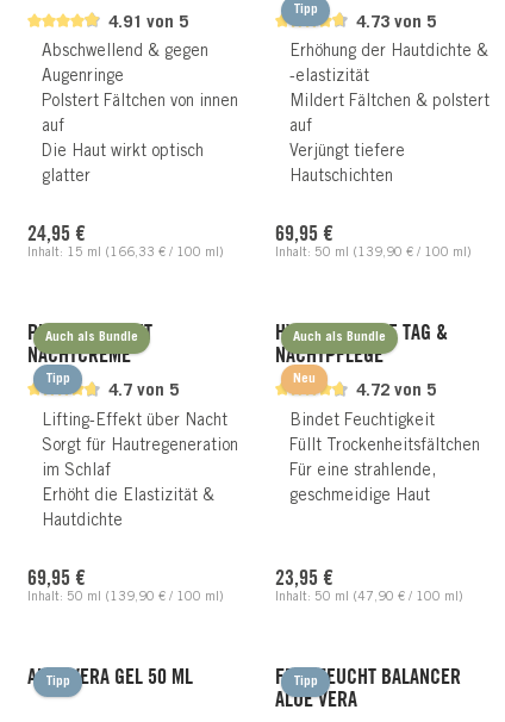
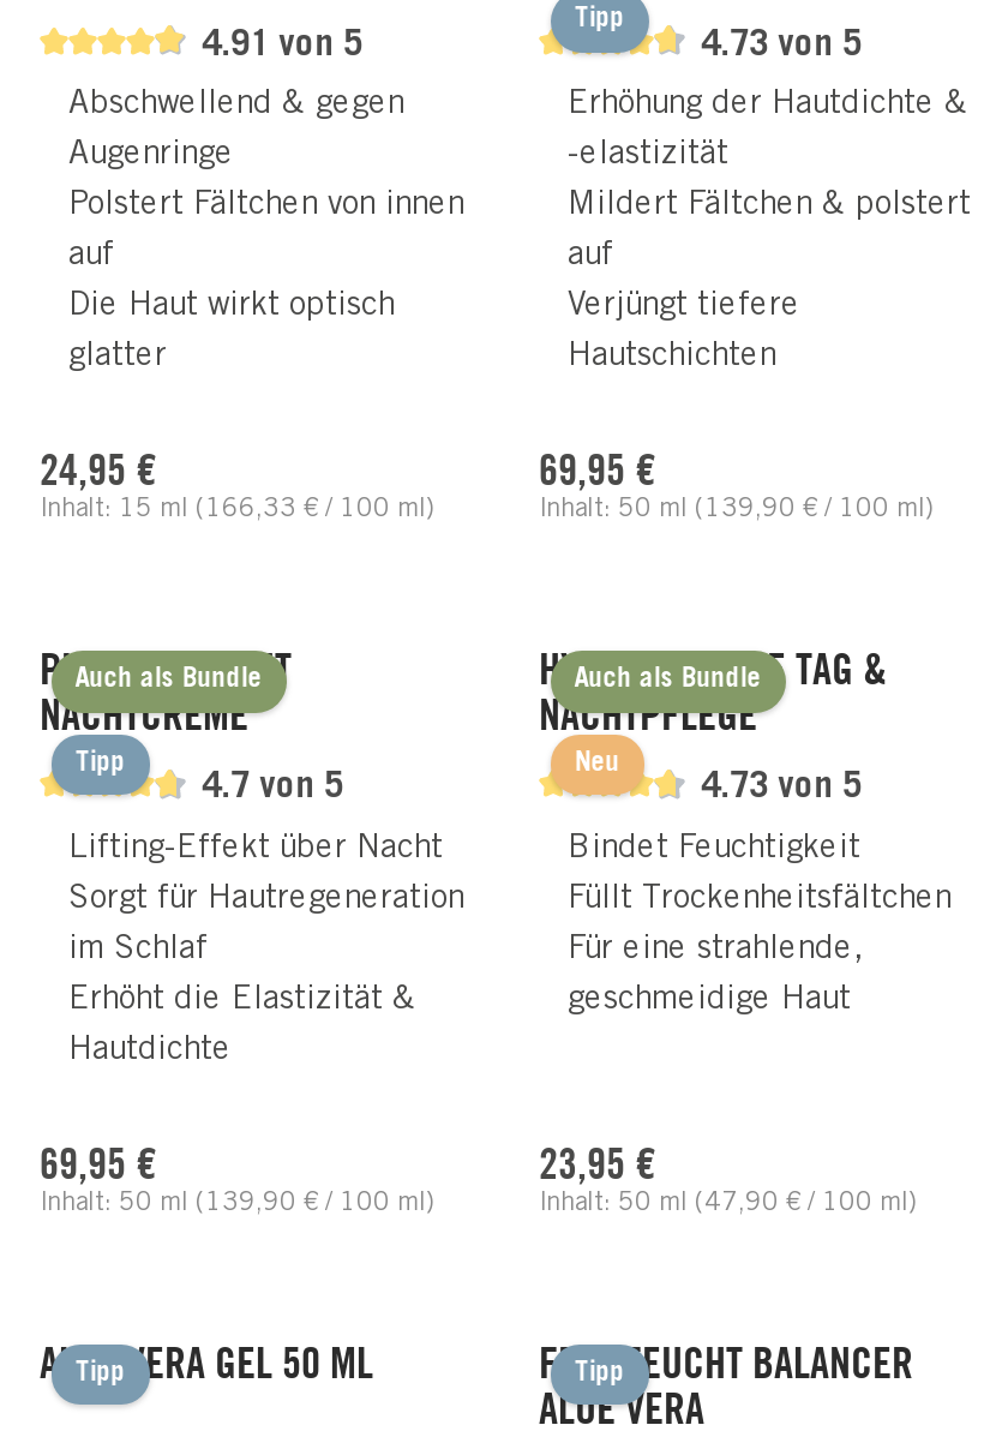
- 4.72 von 5
+ 4.73 von 5
